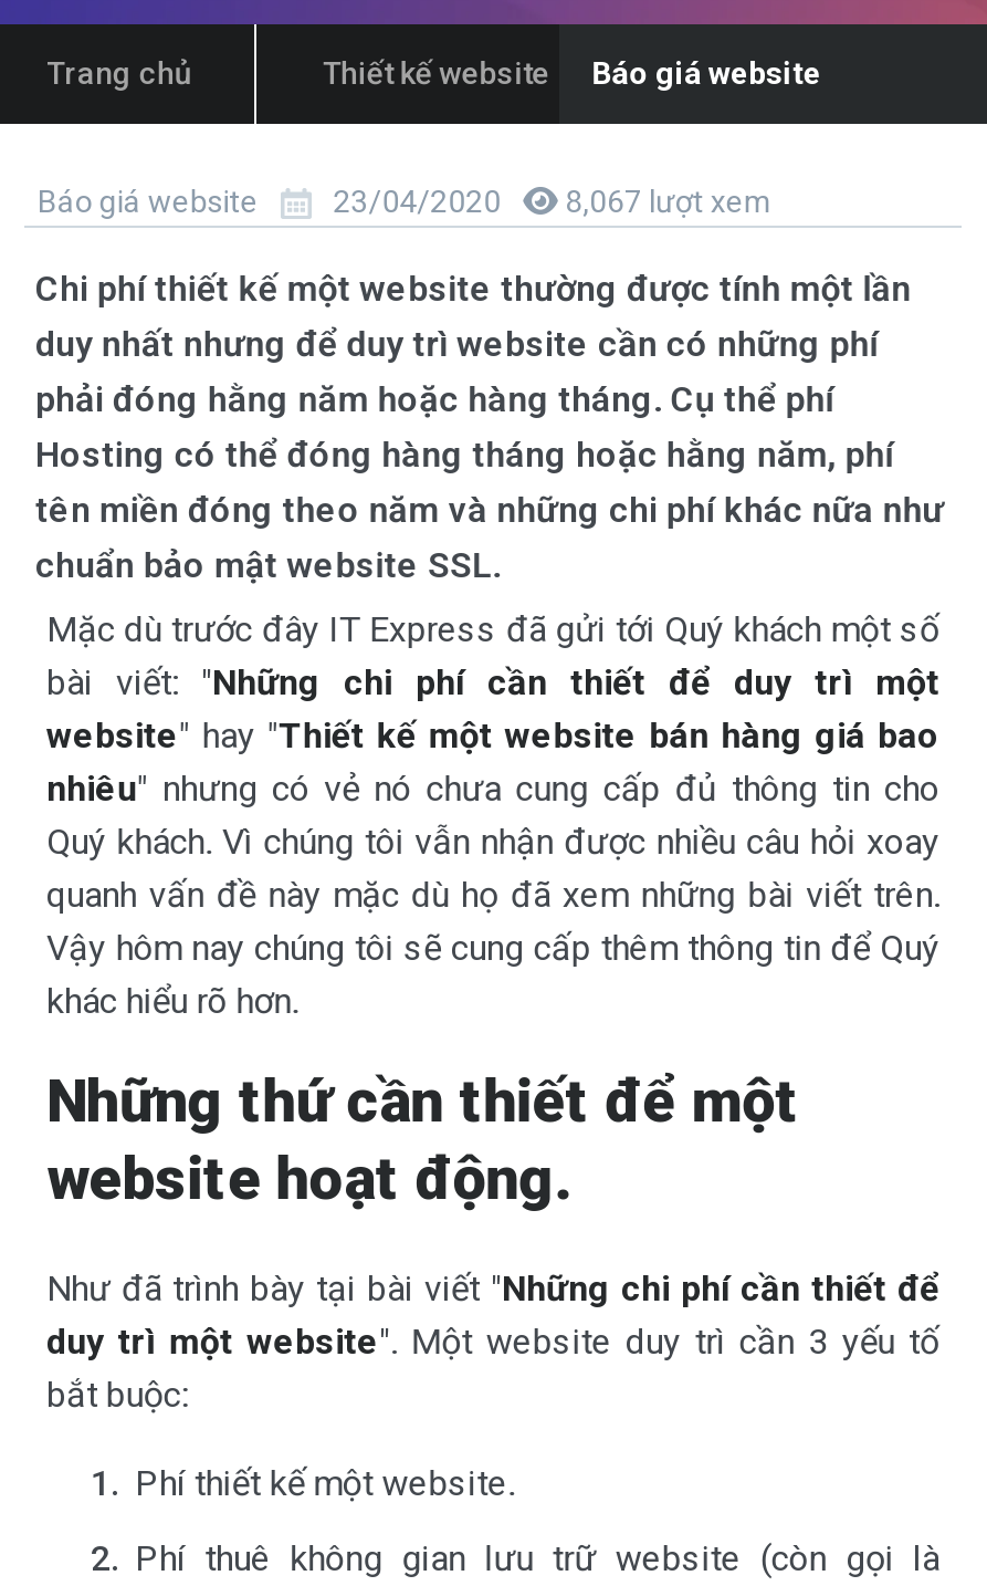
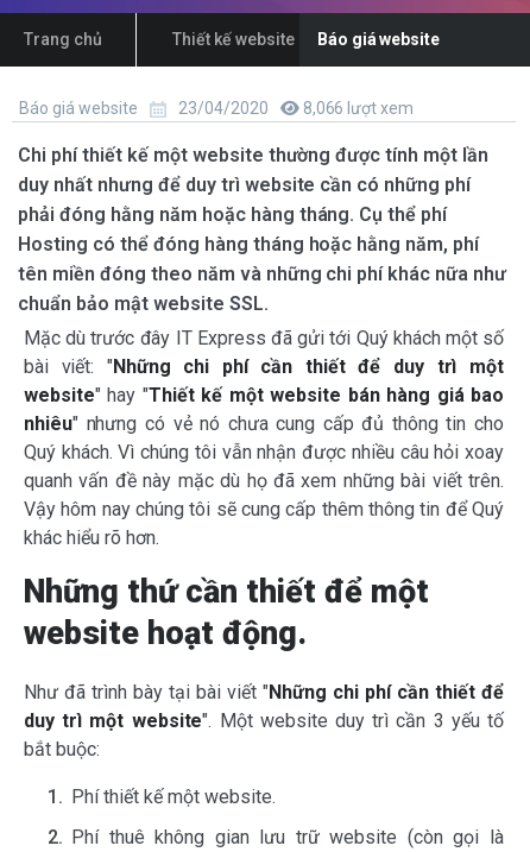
- 23/04/2020 8,067 lượt xem
+ 23/04/2020 8,066 lượt xem
